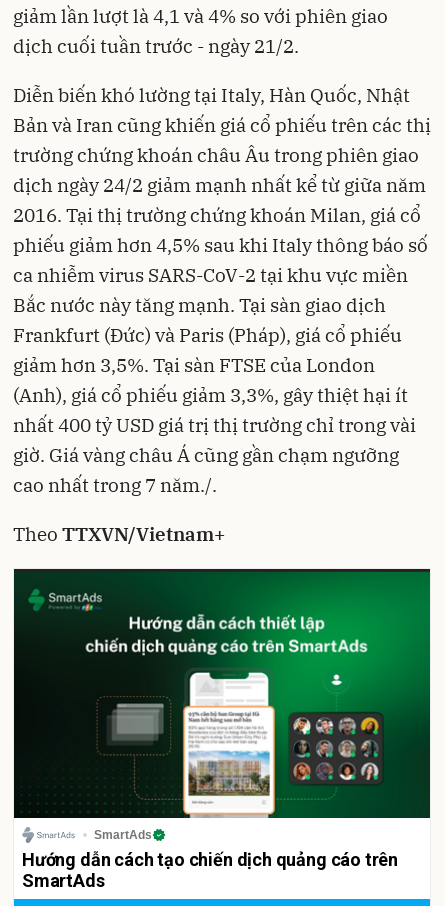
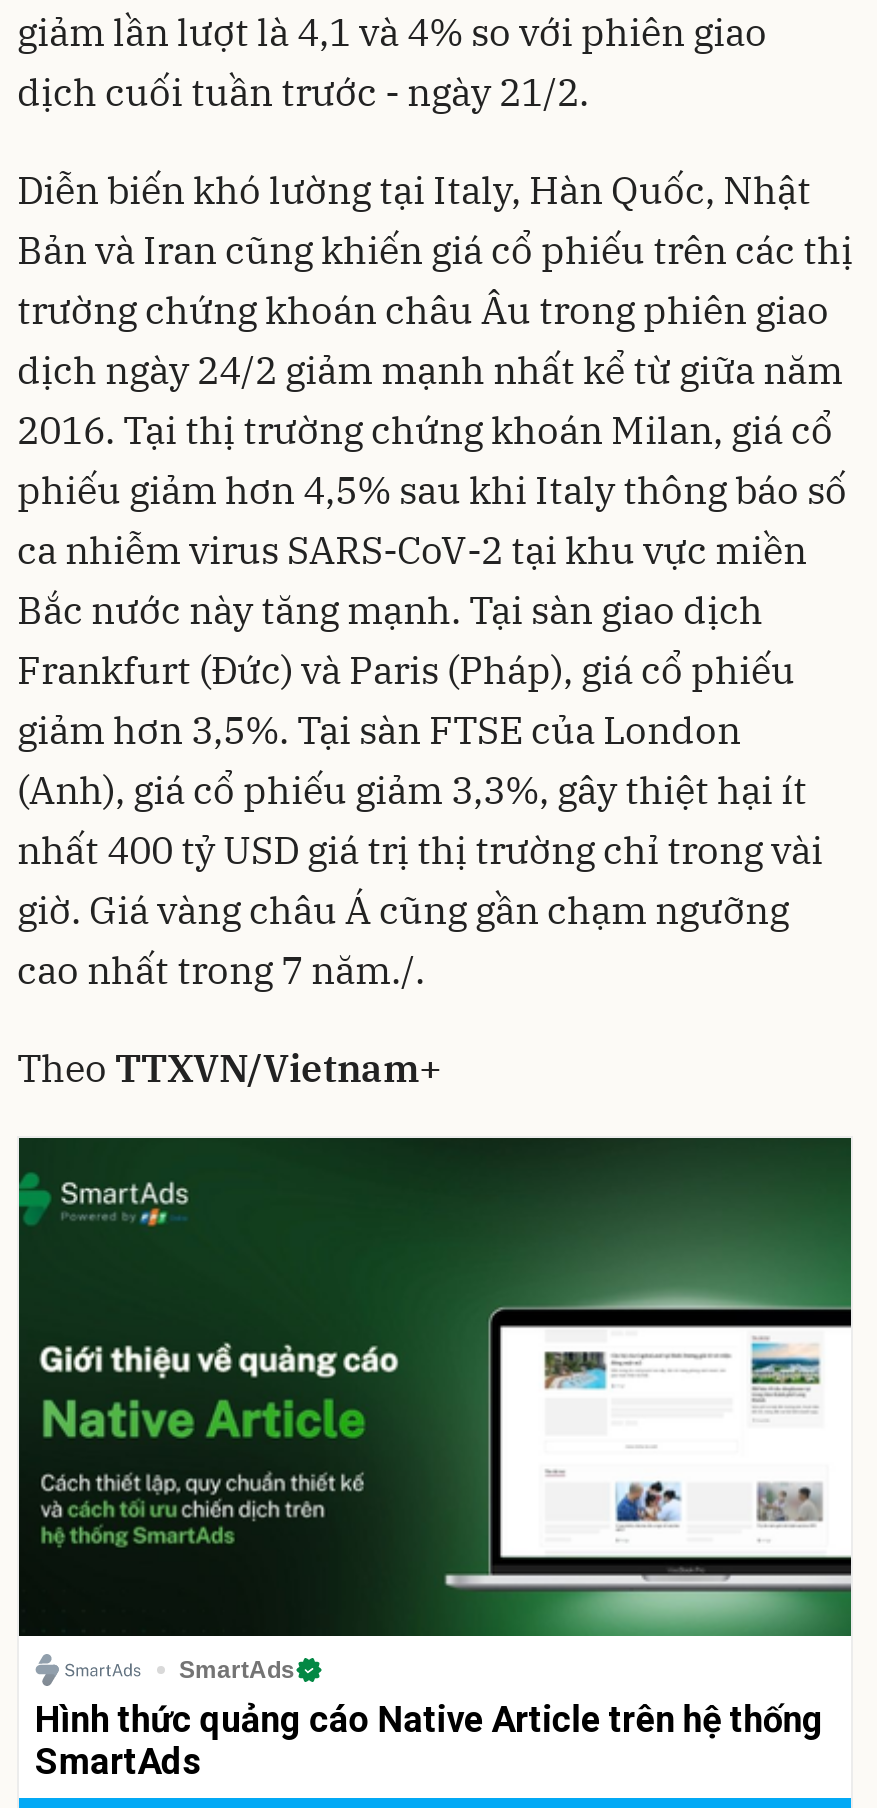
- [image]
- Hướng dẫn cách tạo chiến dịch quảng cáo trên
+ [image]
+ Hình thức quảng cáo Native Article trên hệ thống
